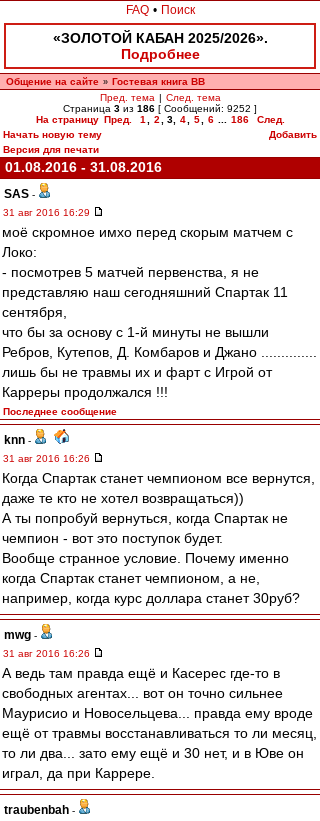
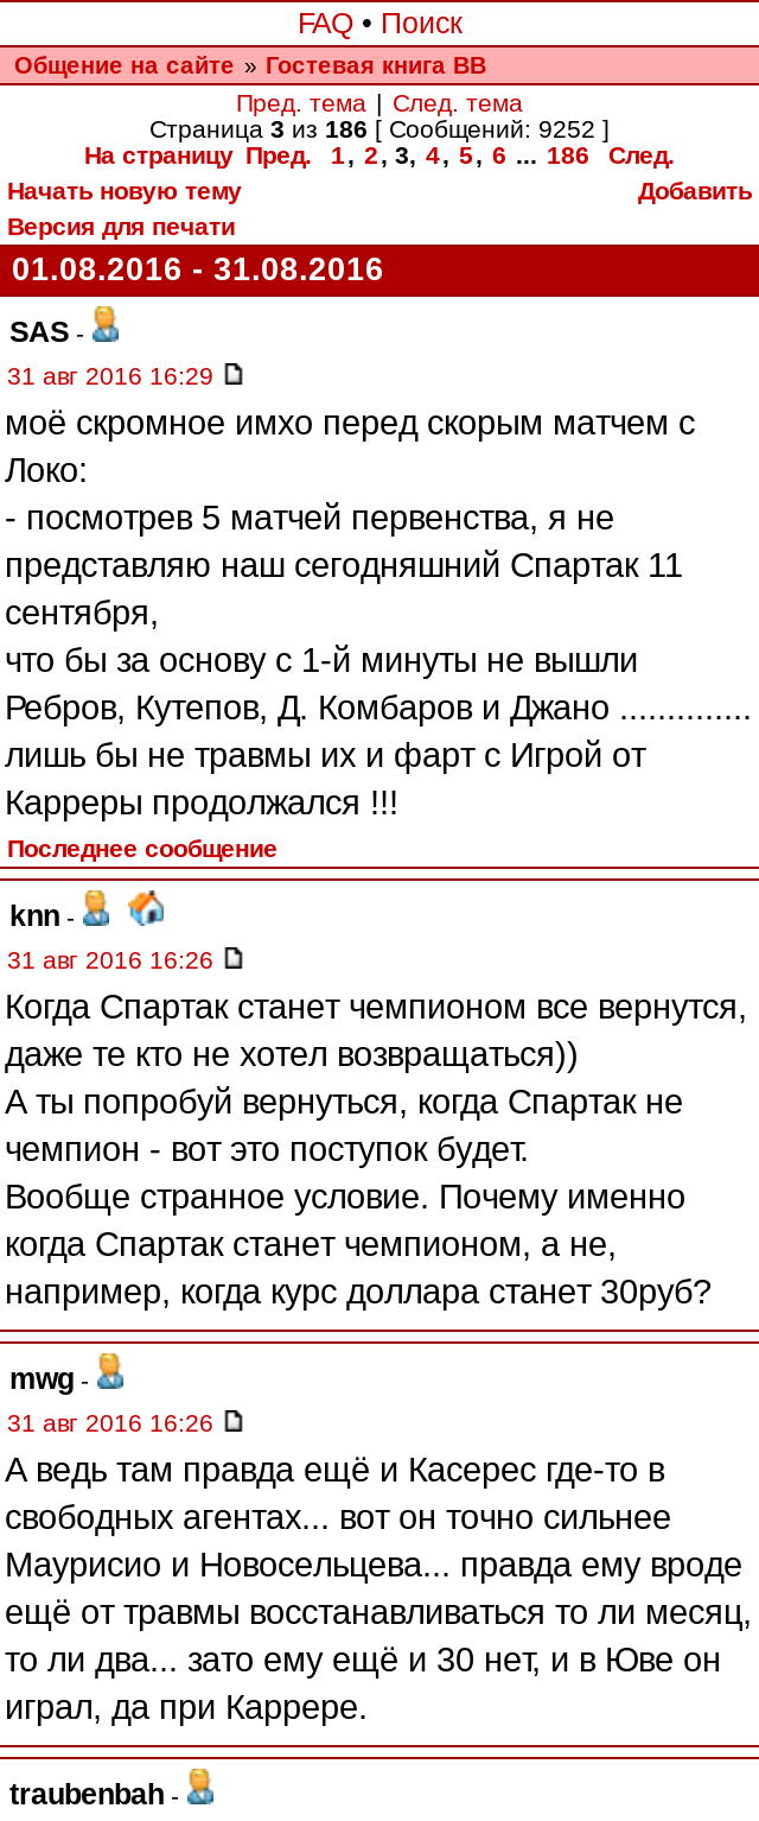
- «ЗОЛОТОЙ КАБАН 2025/2026».
- Подробнее
